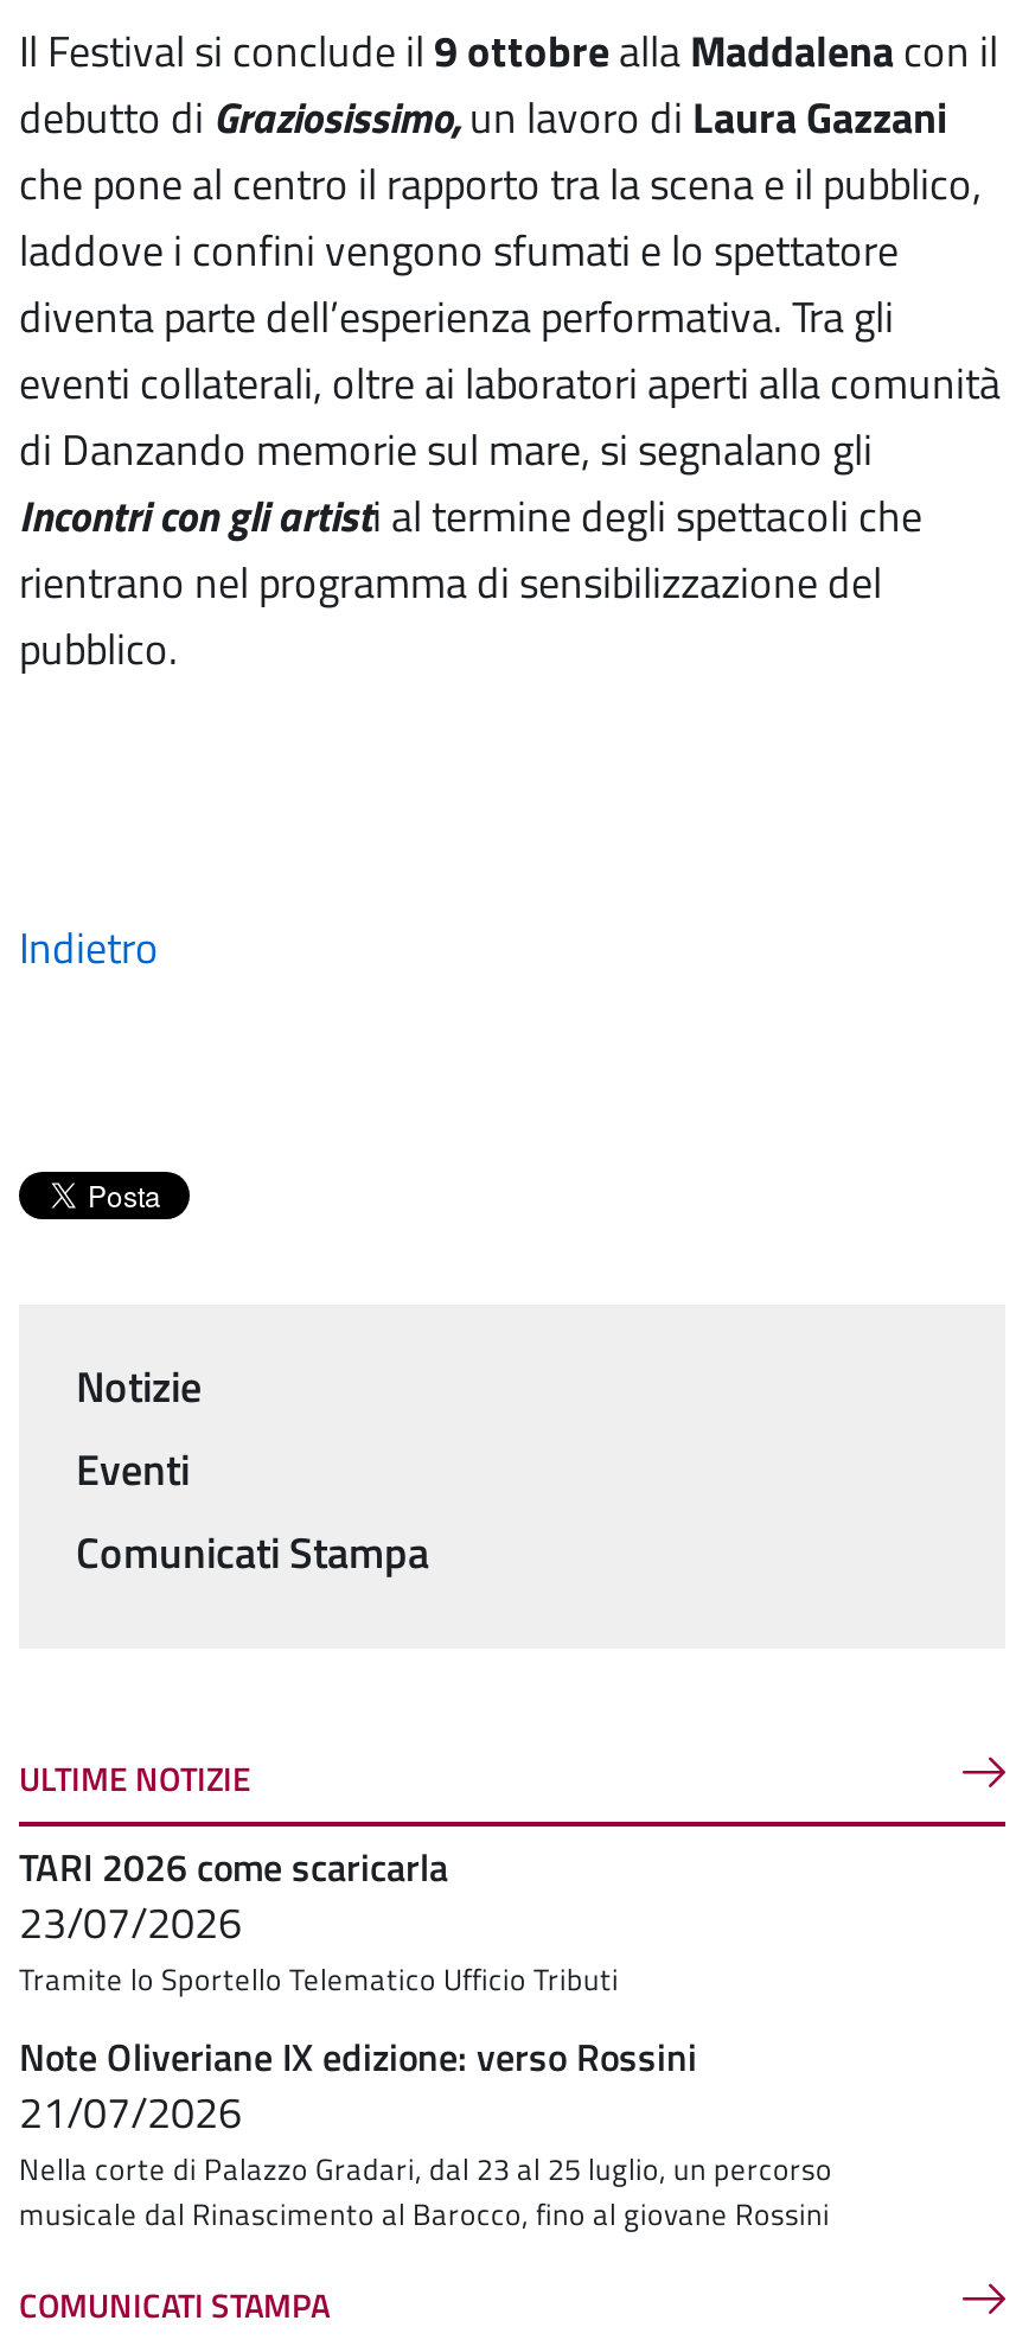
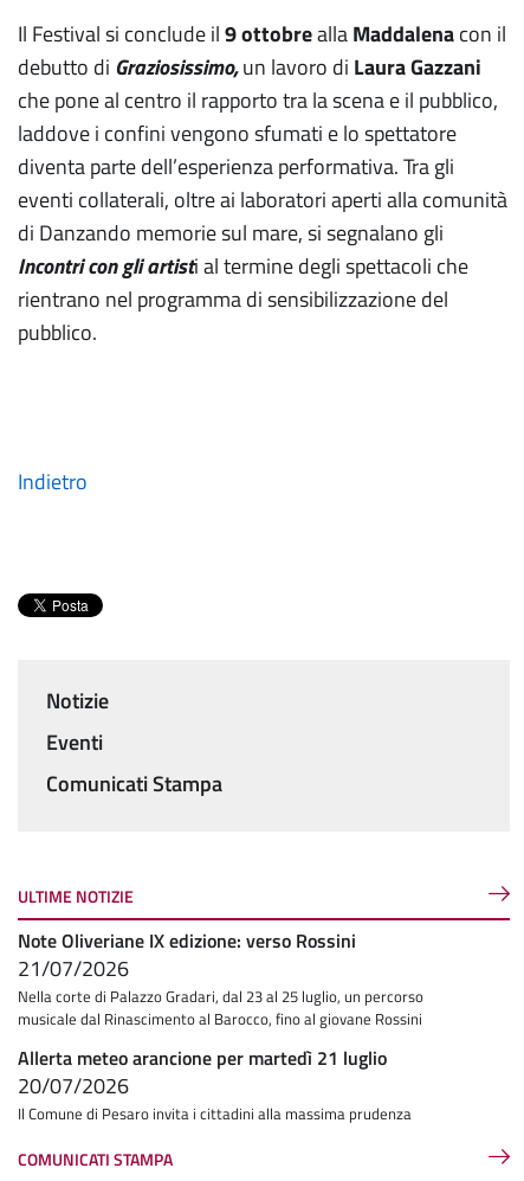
- TARI 2026 come scaricarla
- 23/07/2026
- Tramite lo Sportello Telematico Ufficio Tributi

moved up: Note Oliveriane IX edizione: verso Rossini | 21/07/2026 | Nella corte di Palazzo Gradari, dal 23 al 25 luglio, un percorso | musicale dal Rinascimento al Barocco, fino al giovane Rossini

+ Allerta meteo arancione per martedì 21 luglio
+ 20/07/2026
+ Il Comune di Pesaro invita i cittadini alla massima prudenza
